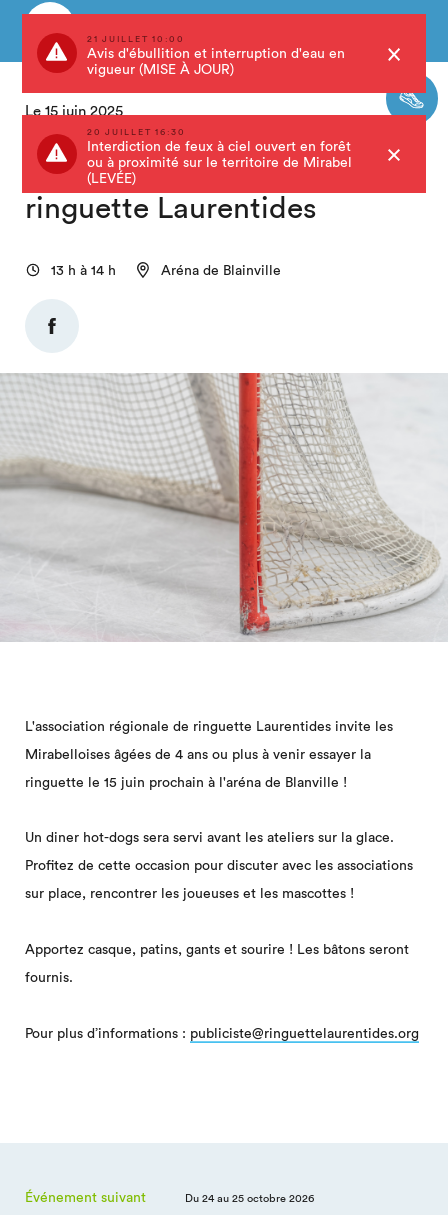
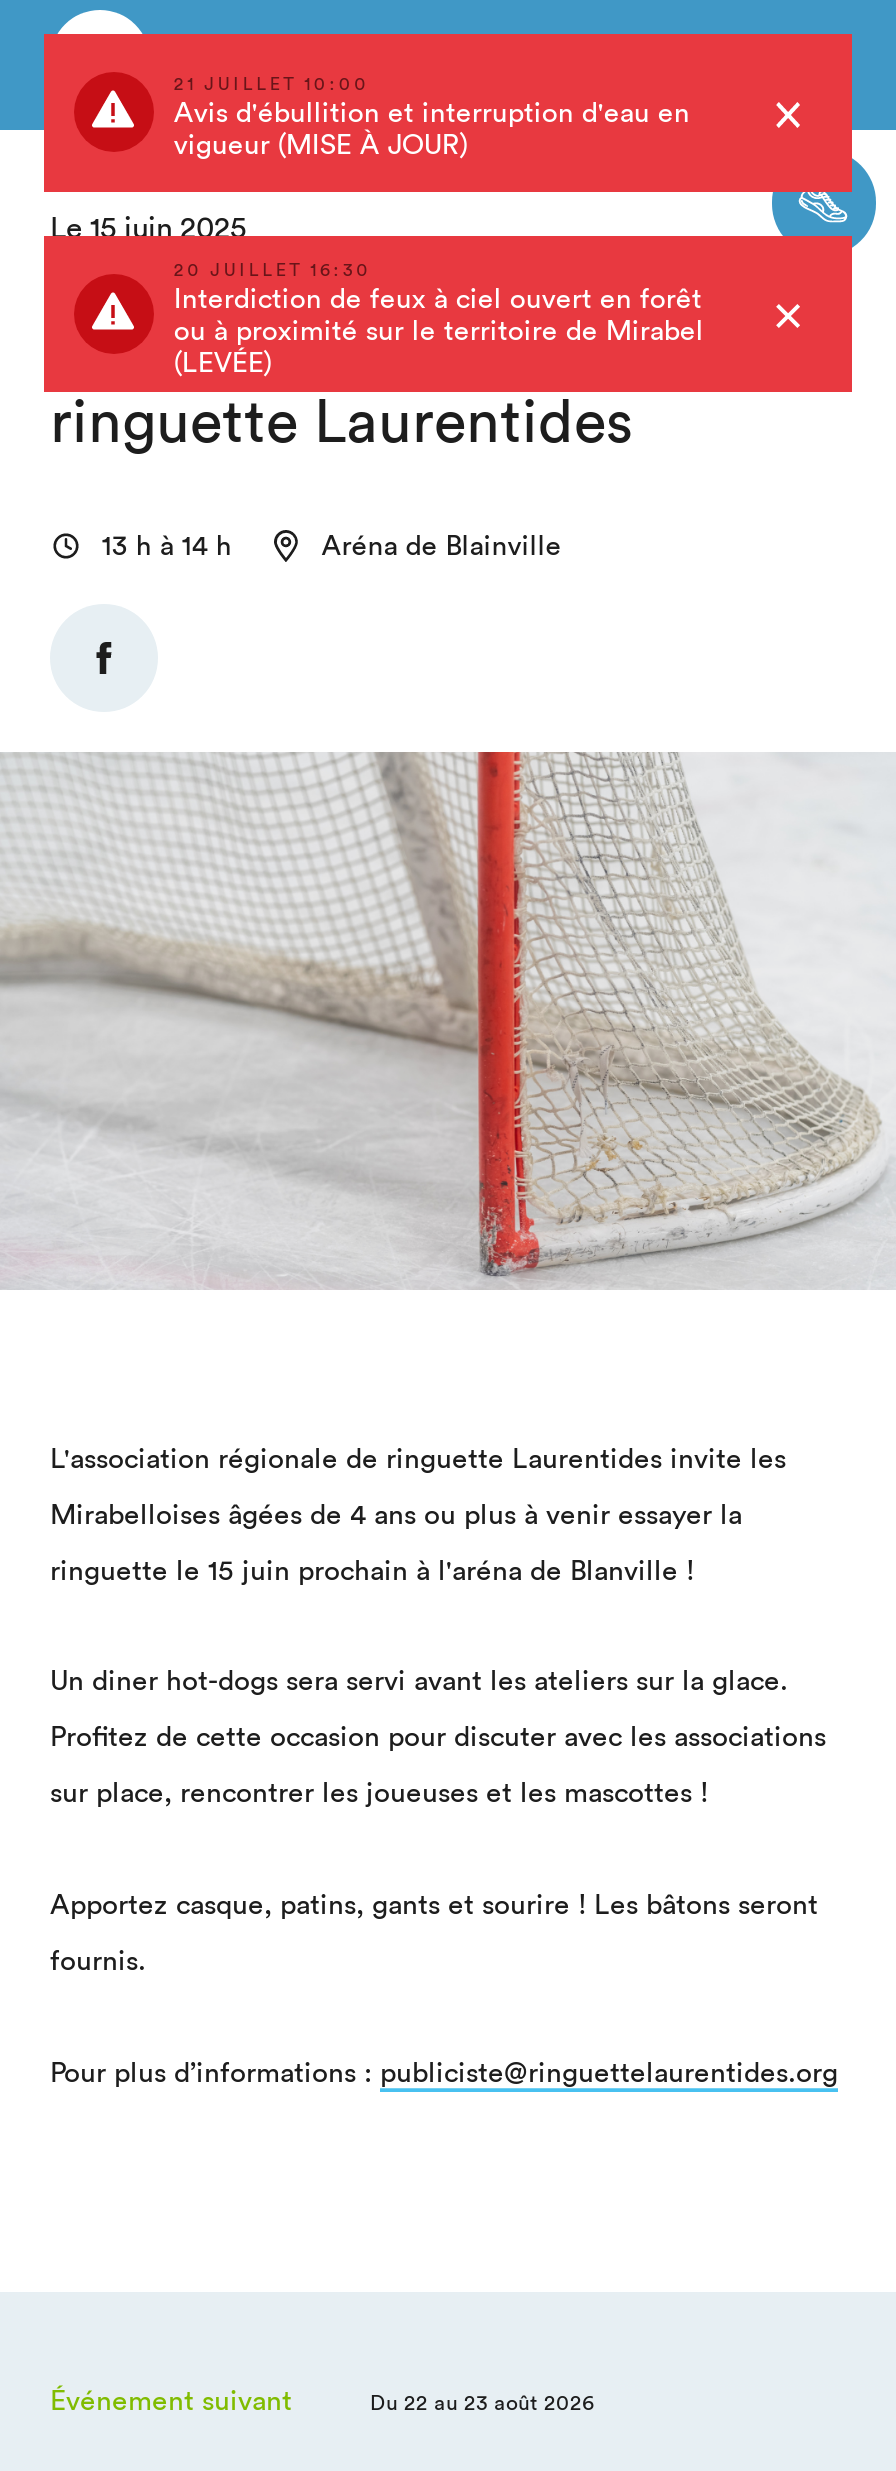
- Du 24 au 25 octobre 2026
+ Du 22 au 23 août 2026
